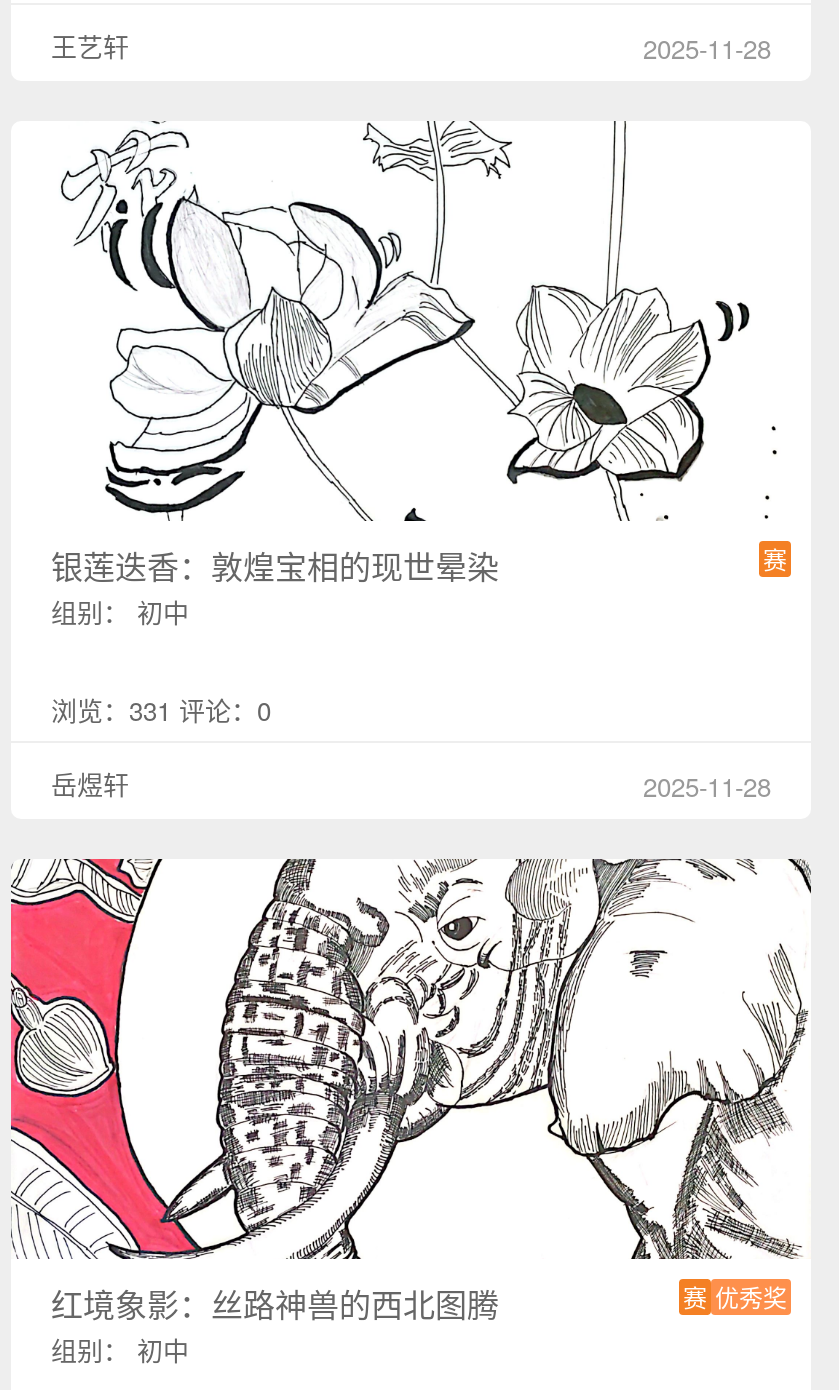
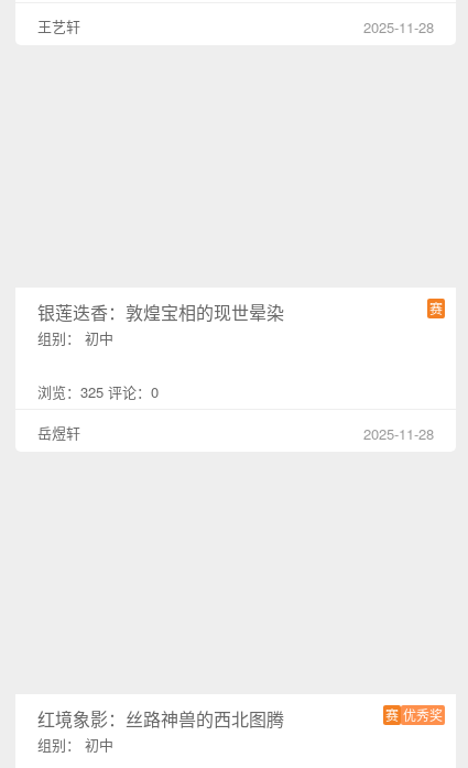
- [image]

- 浏览：331 评论：0
+ 浏览：325 评论：0

- [image]
